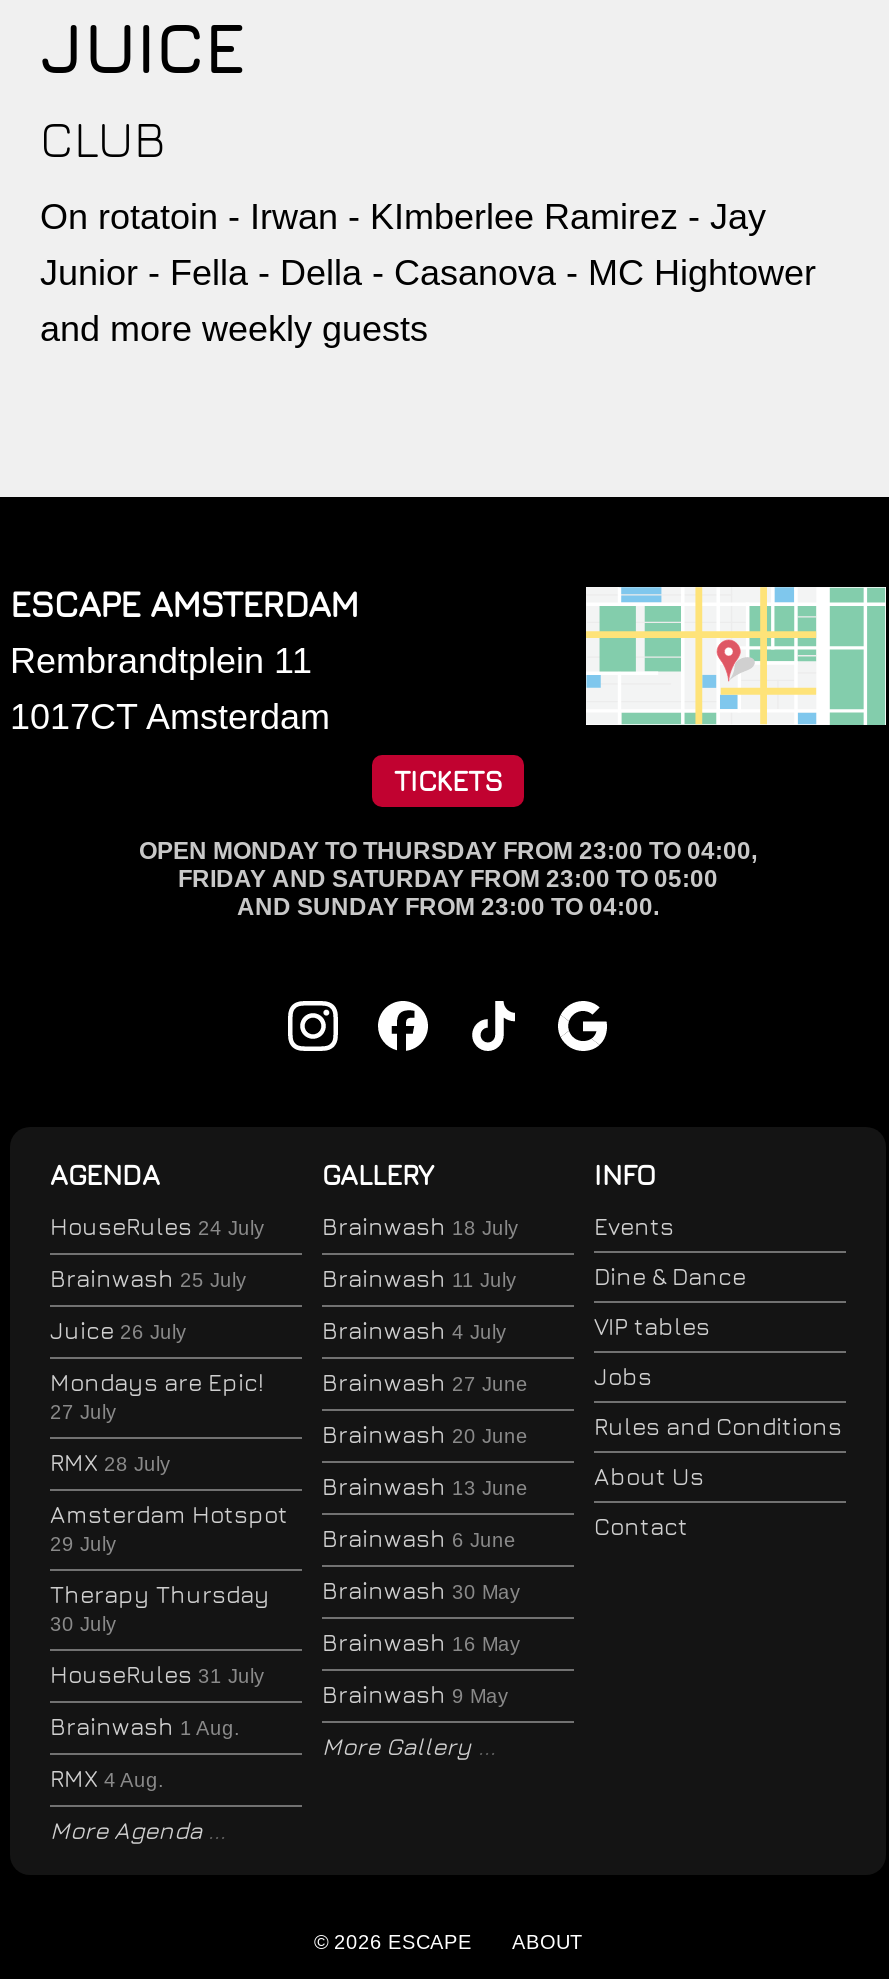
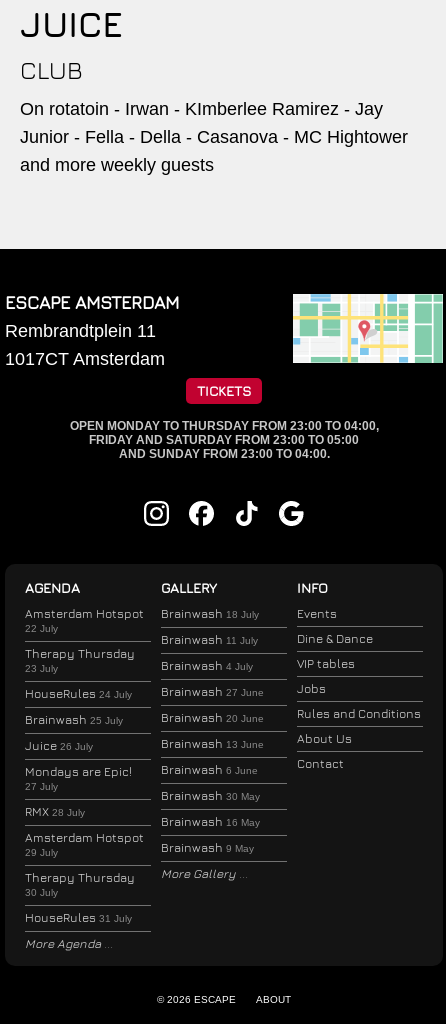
moved down: HouseRules 24 July | Brainwash 25 July | Juice 26 July | ... | 30 July | HouseRules 31 July

+ Amsterdam Hotspot
+ 22 July
+ Therapy Thursday
+ 23 July

- Brainwash 1 Aug.
- RMX 4 Aug.
